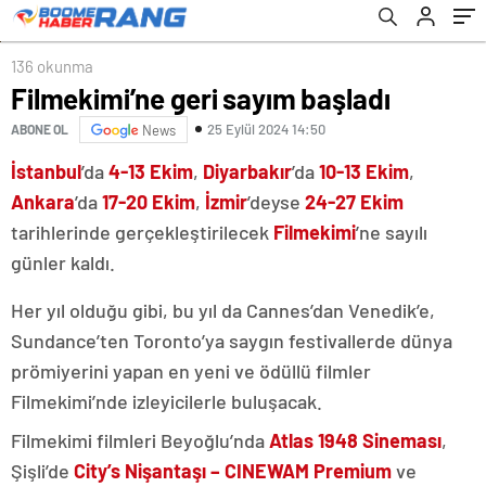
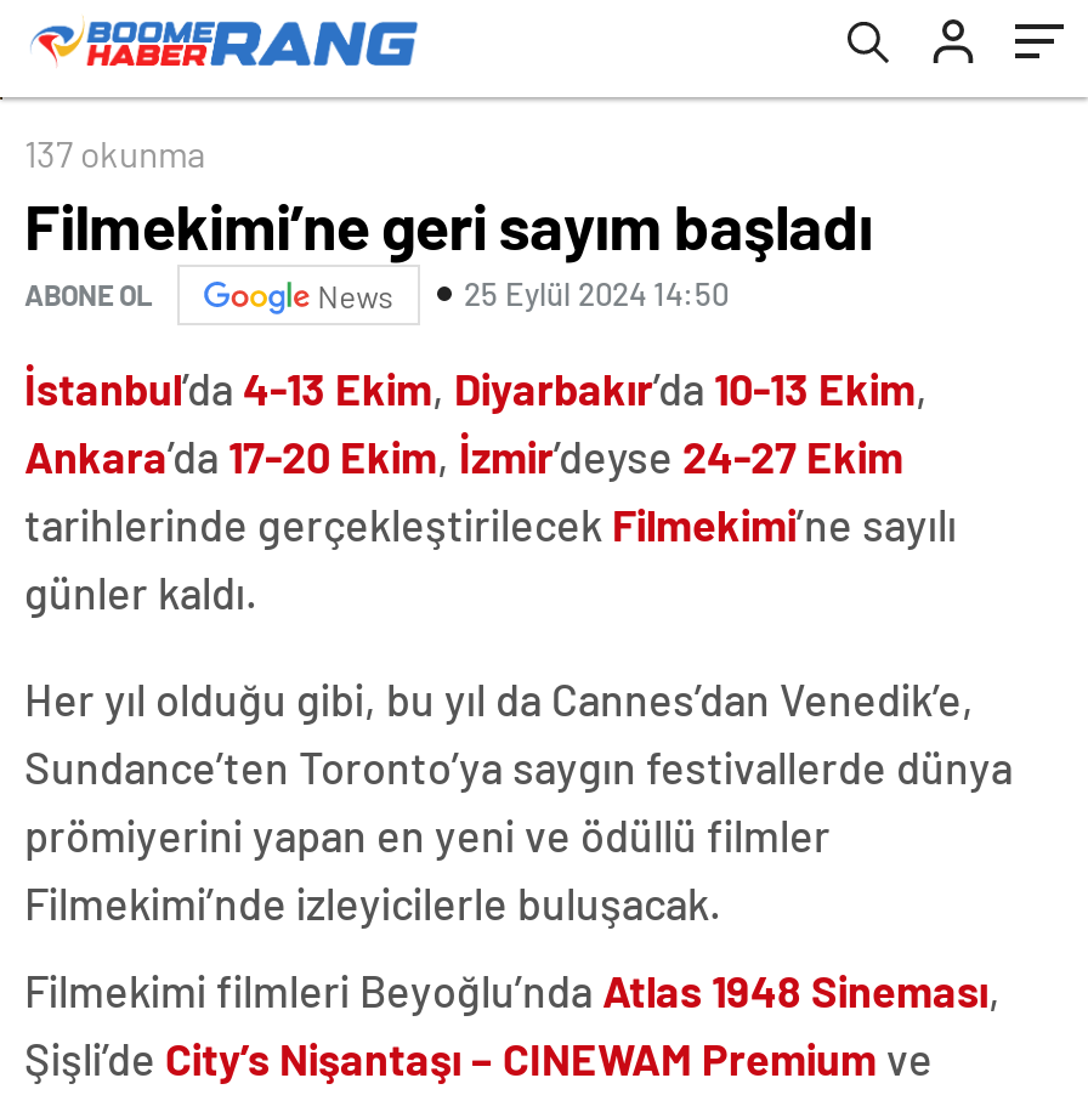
- 136 okunma
+ 137 okunma
